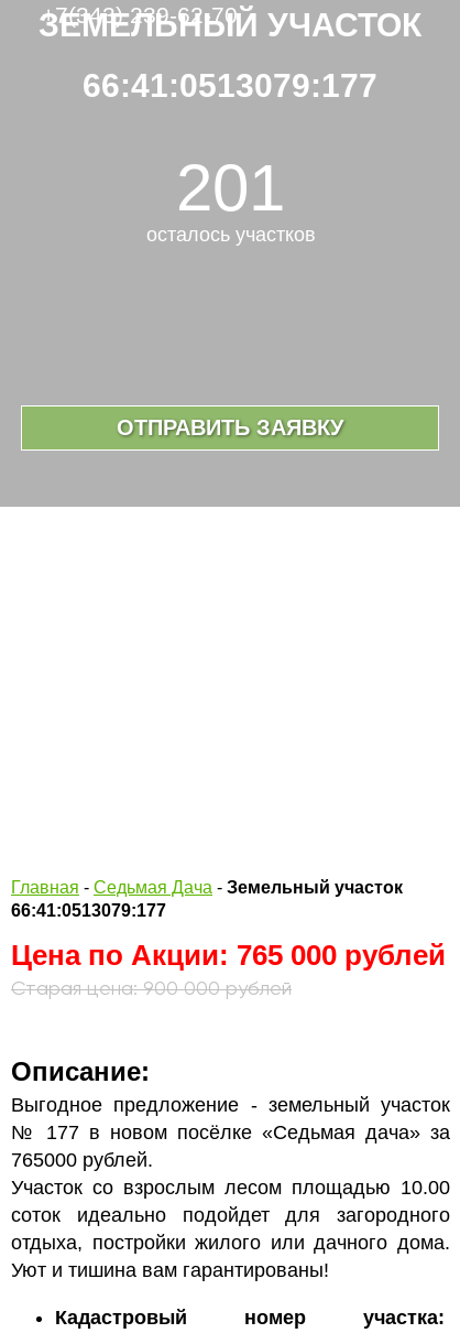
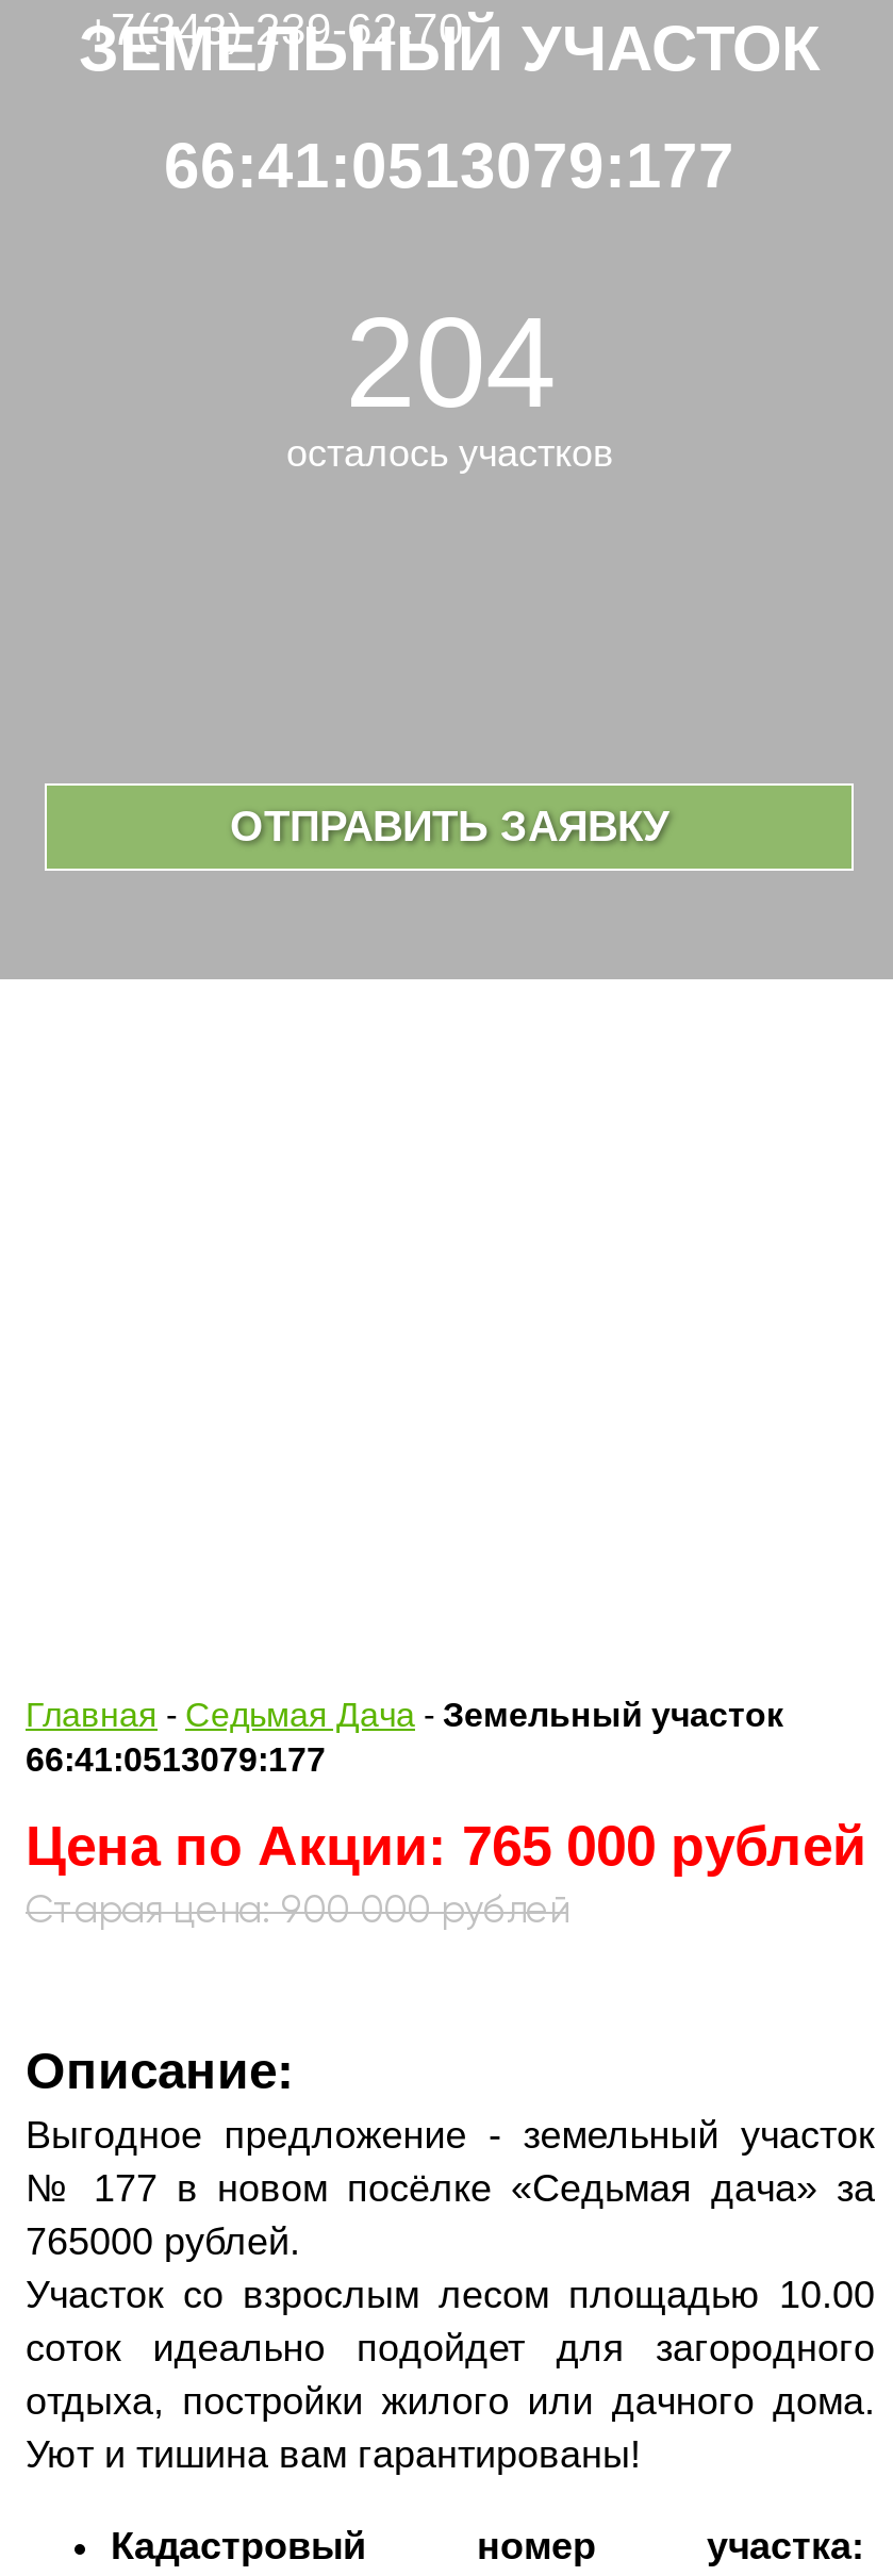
- 201
+ 204
